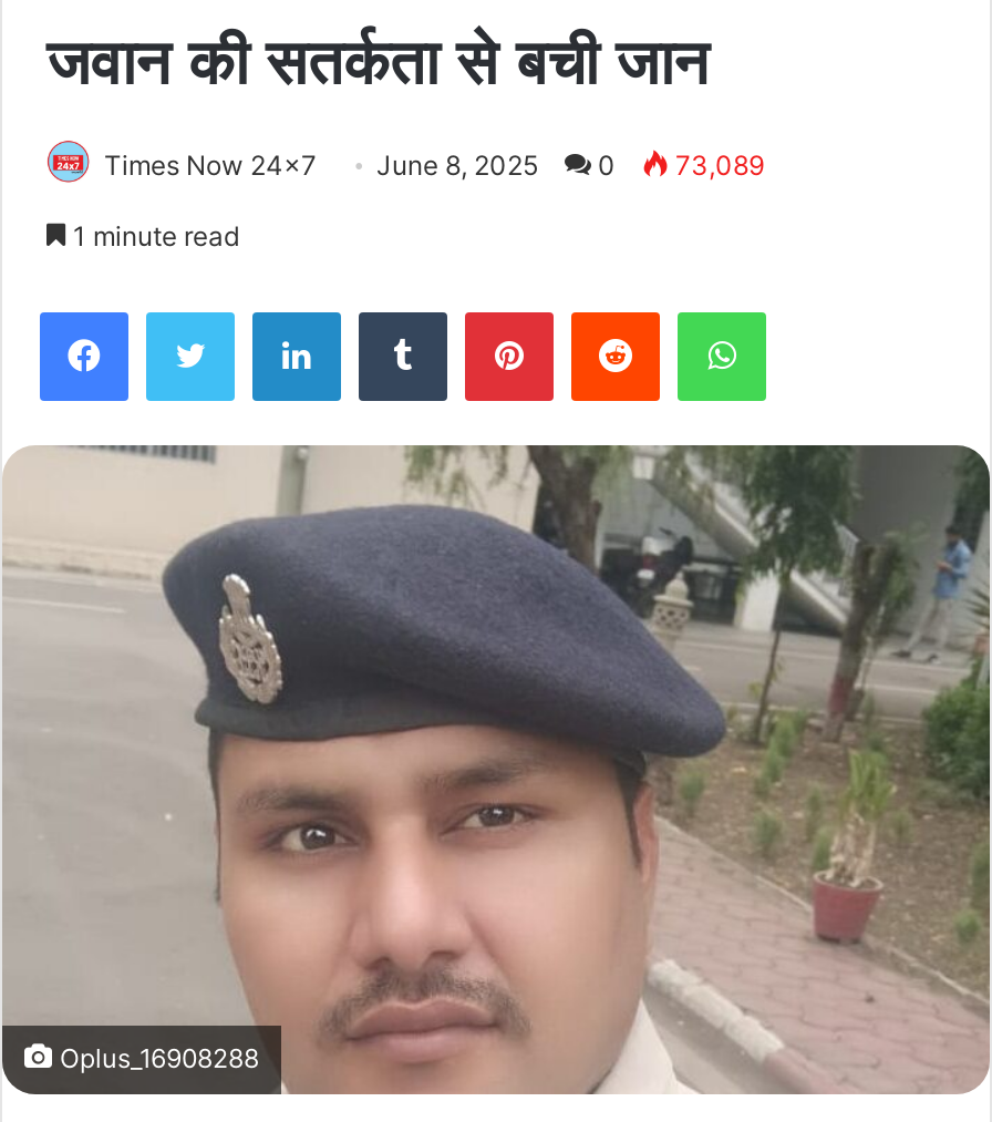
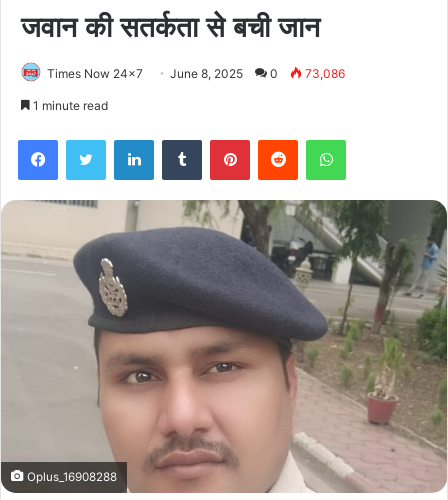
- Times Now 24x7 June 8, 2025 0 73,089
+ Times Now 24x7 June 8, 2025 0 73,086
